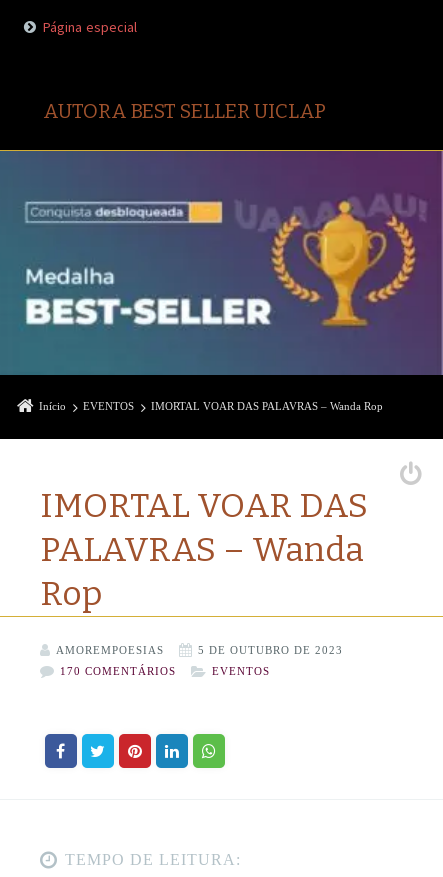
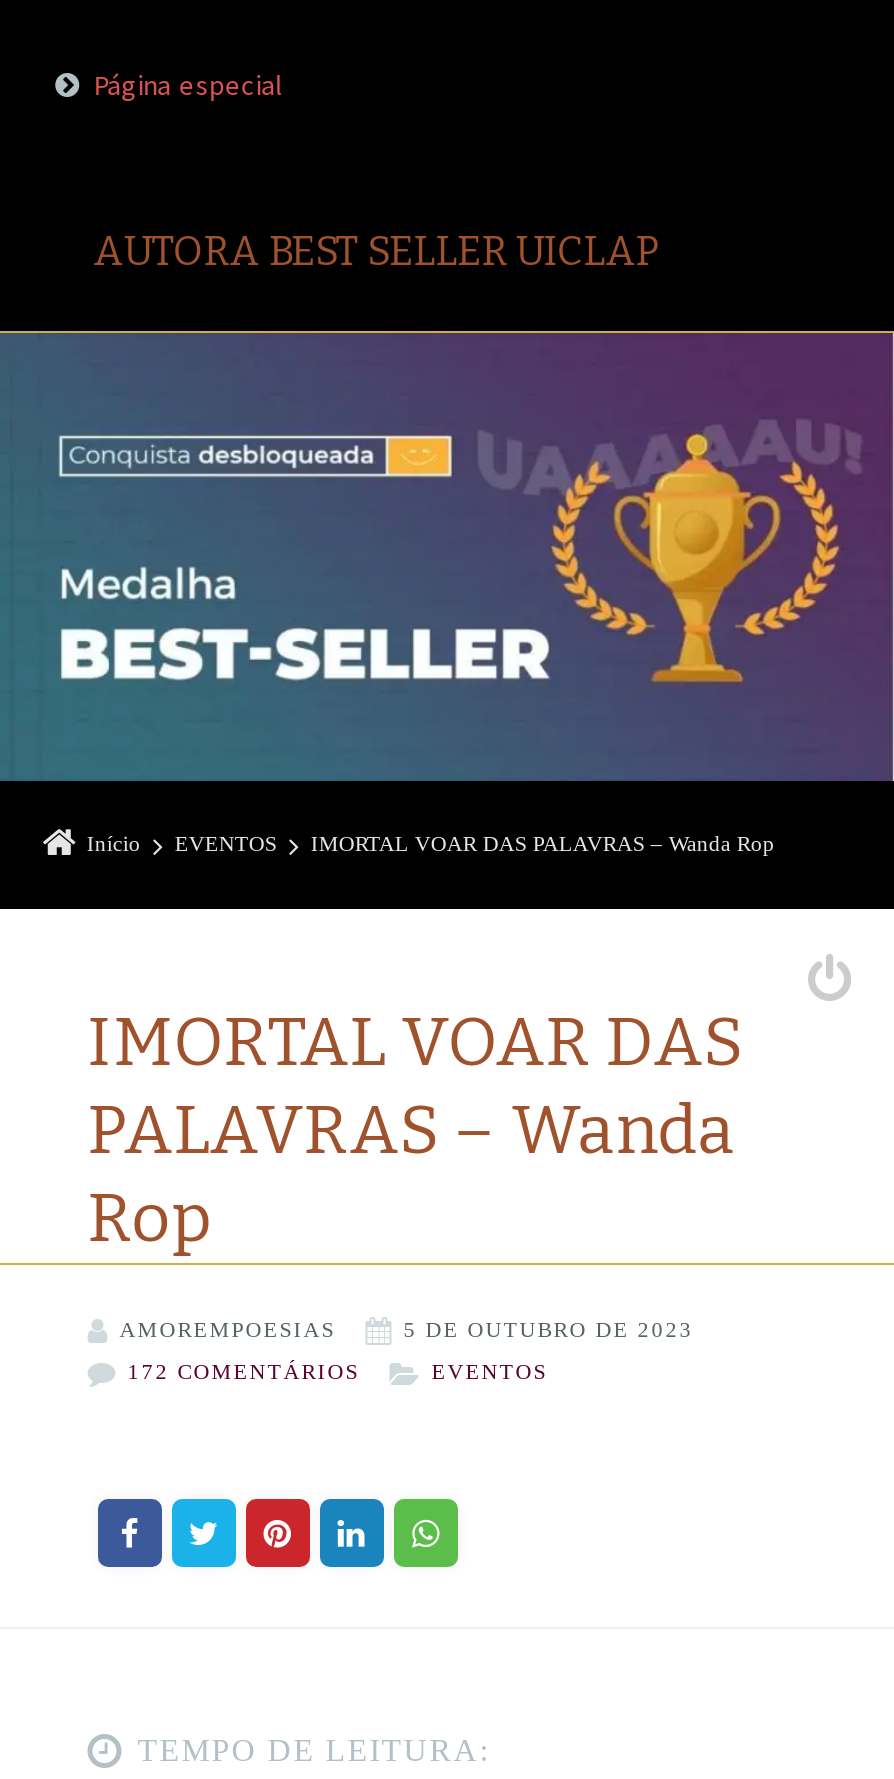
- 170 COMENTÁRIOS
+ 172 COMENTÁRIOS
